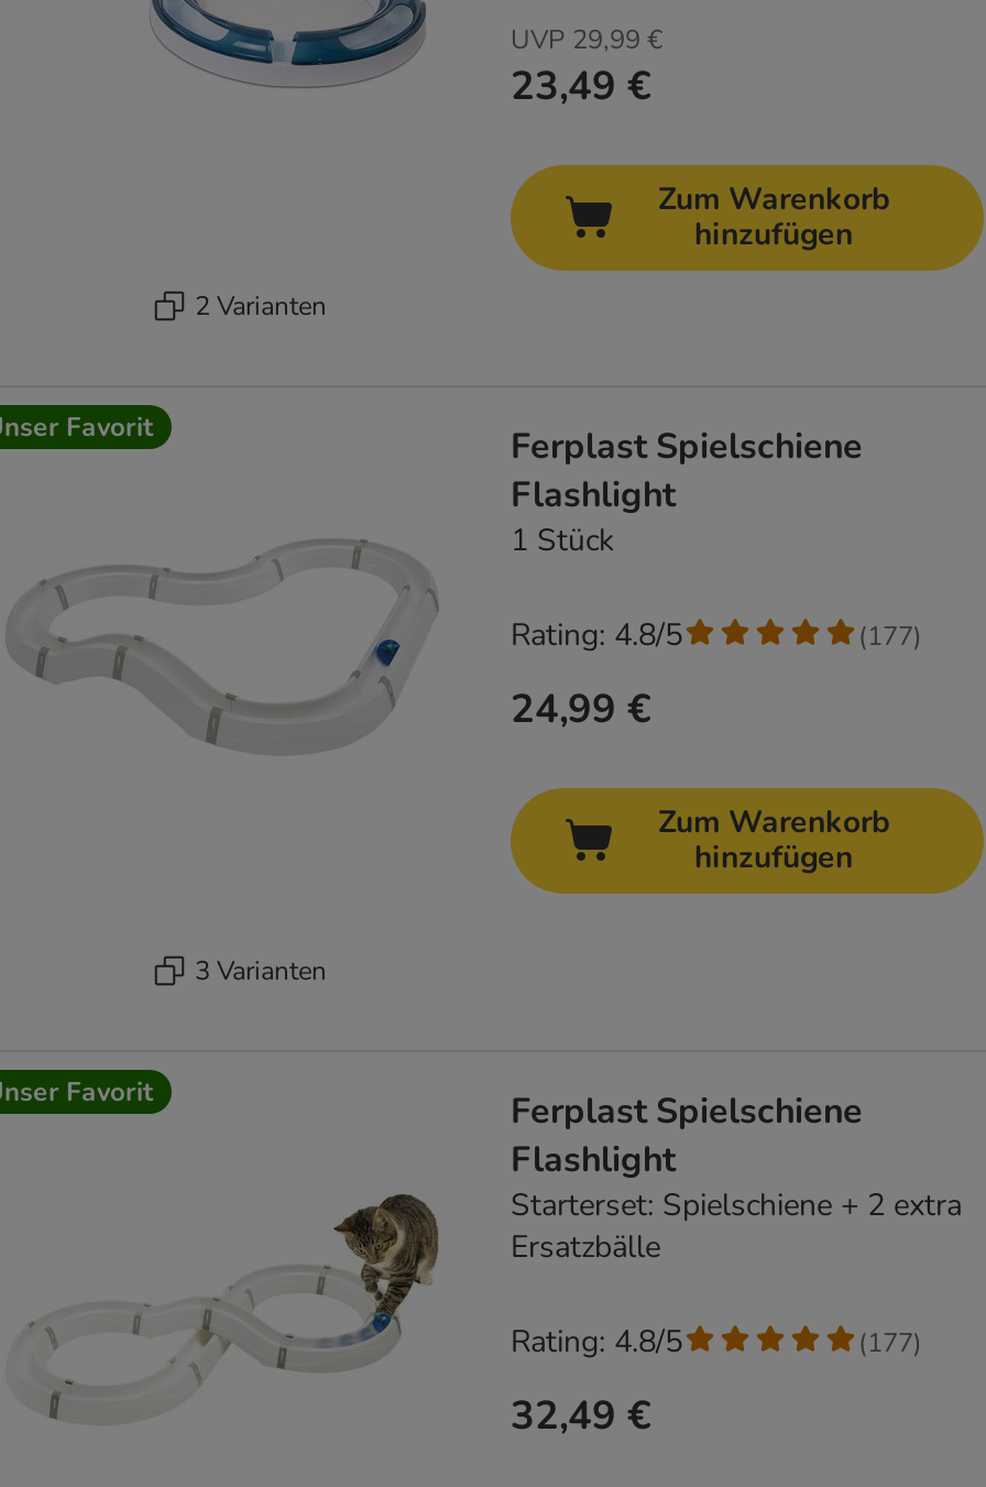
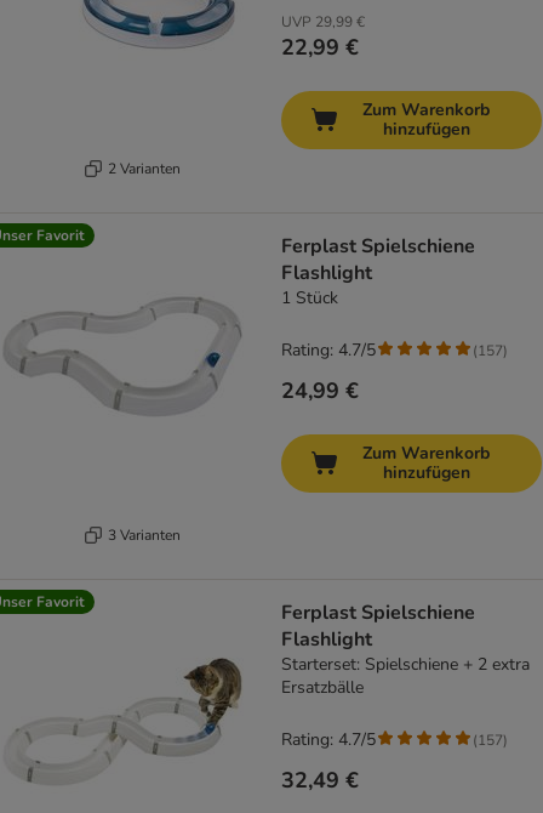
- 23,49 €
+ 22,99 €

- Rating: 4.8/5
+ Rating: 4.7/5

- (177)
+ (157)

- Rating: 4.8/5
+ Rating: 4.7/5

- (177)
+ (157)
